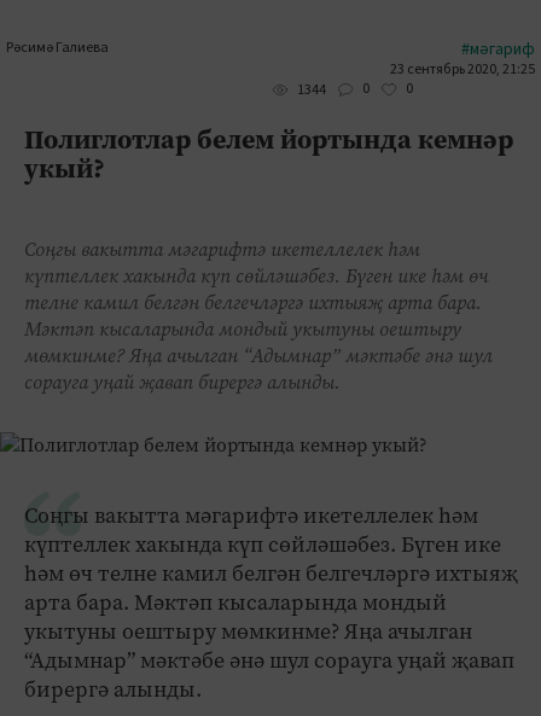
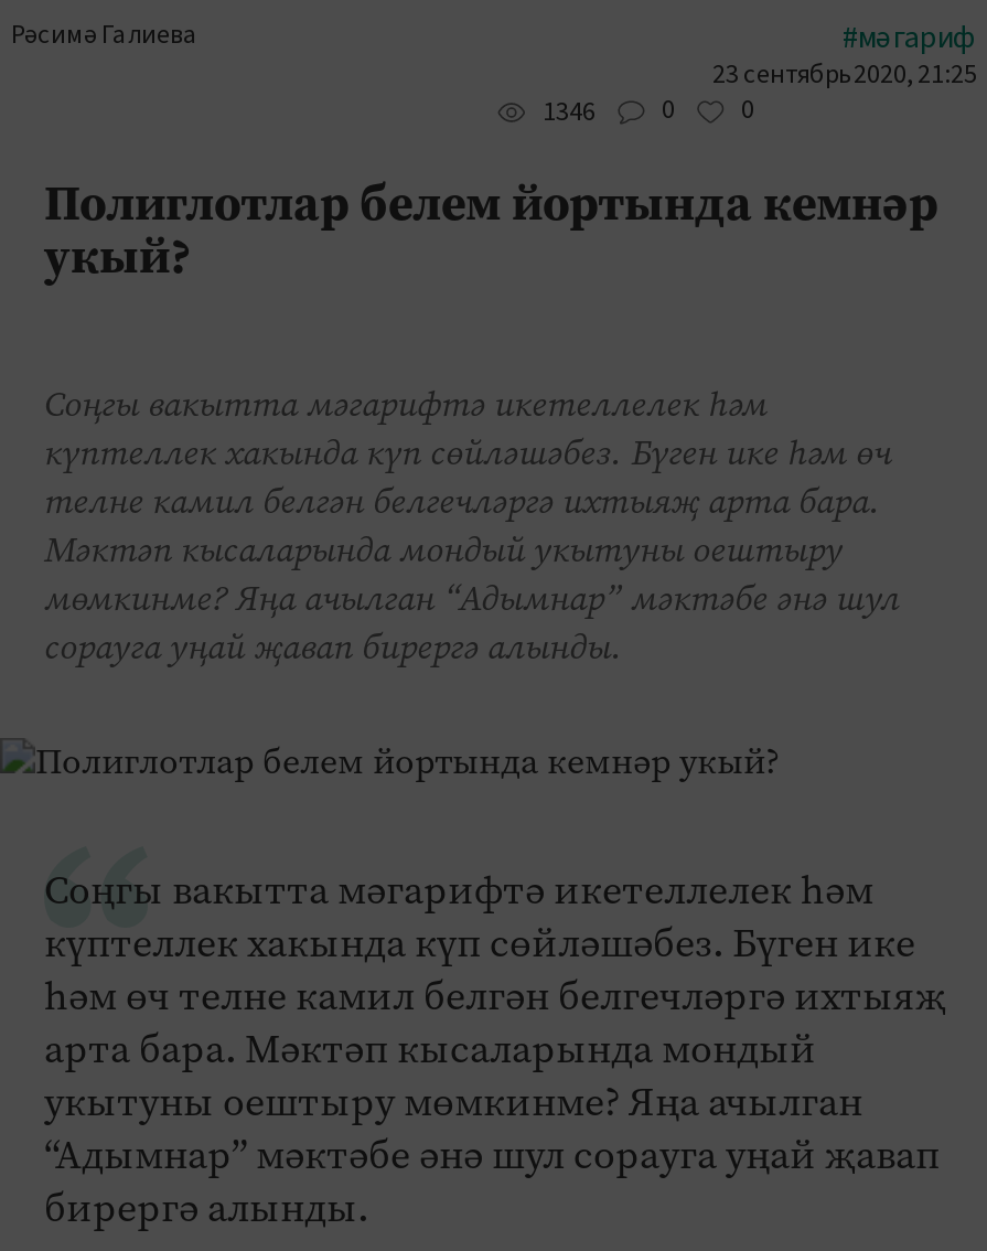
- 1344 0 0
+ 1346 0 0
